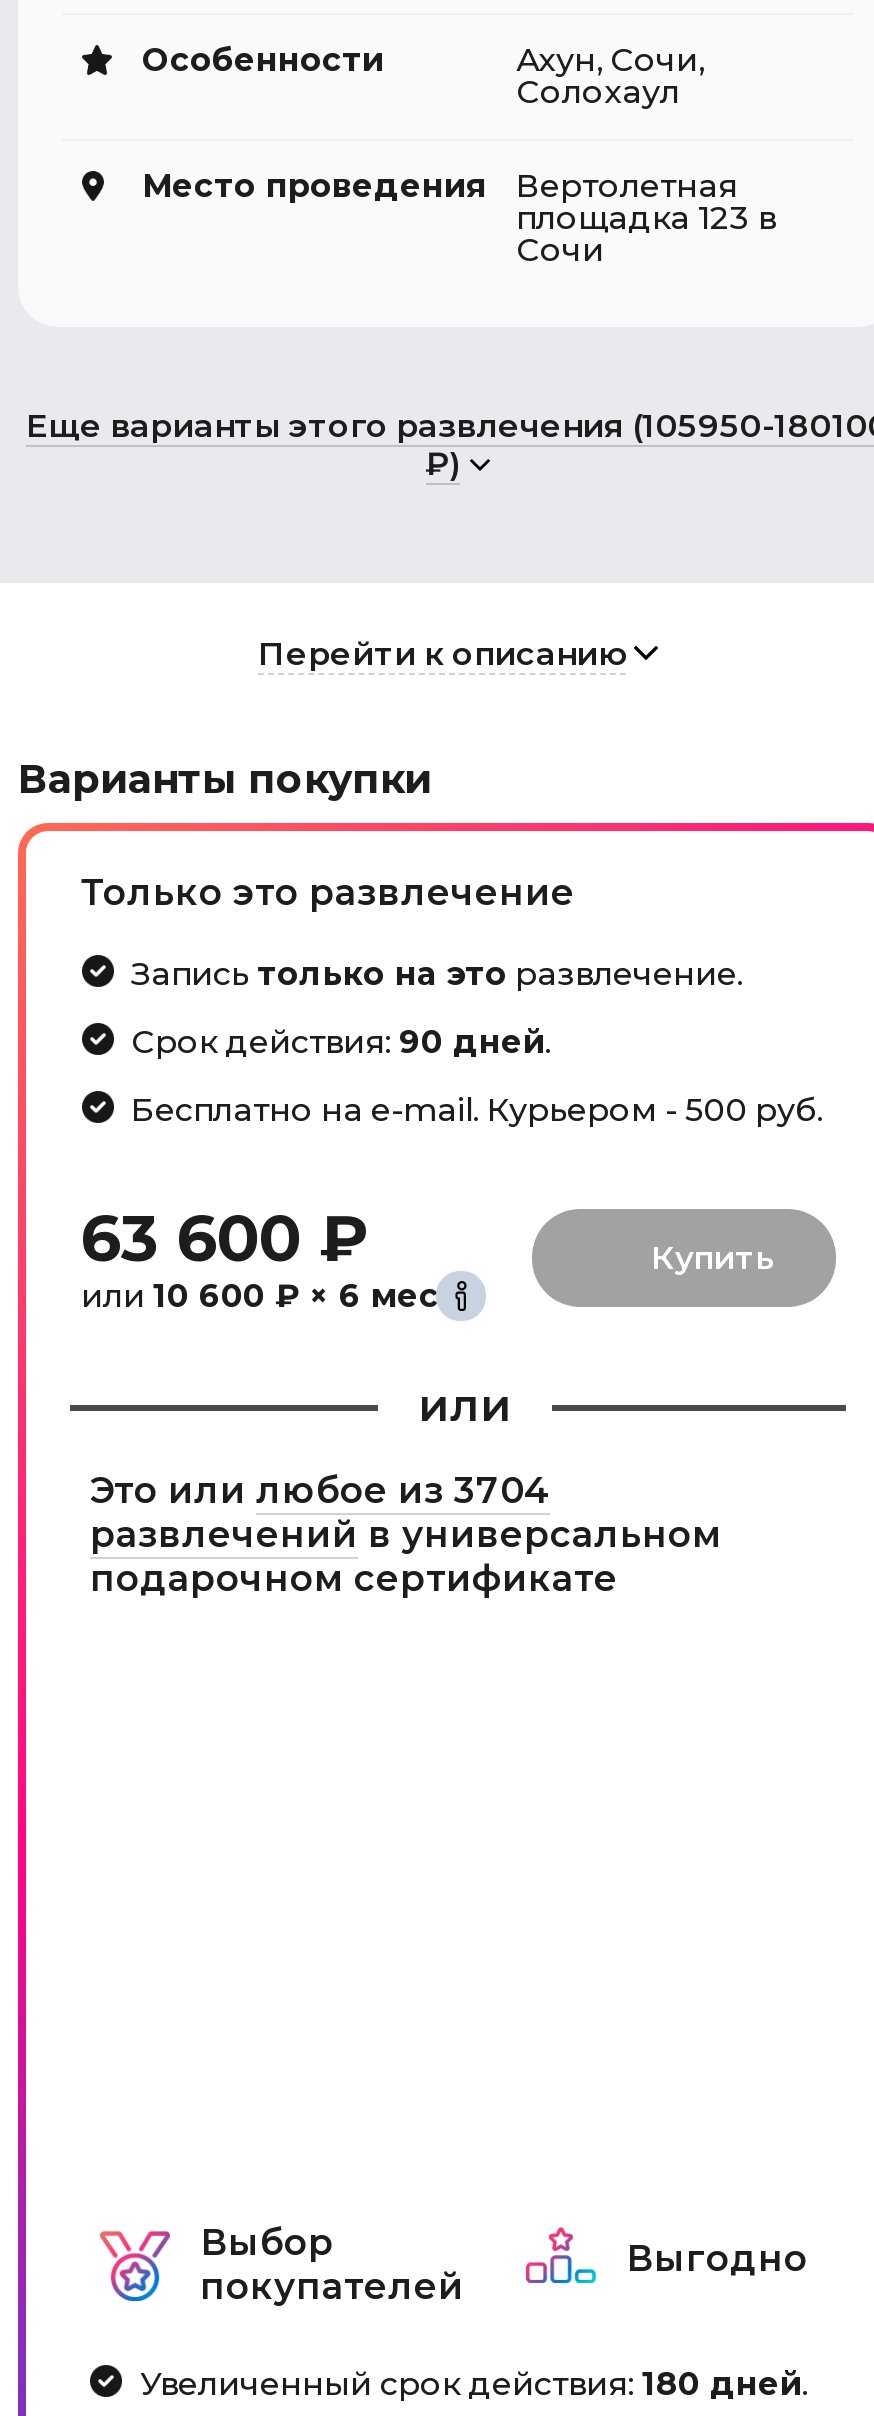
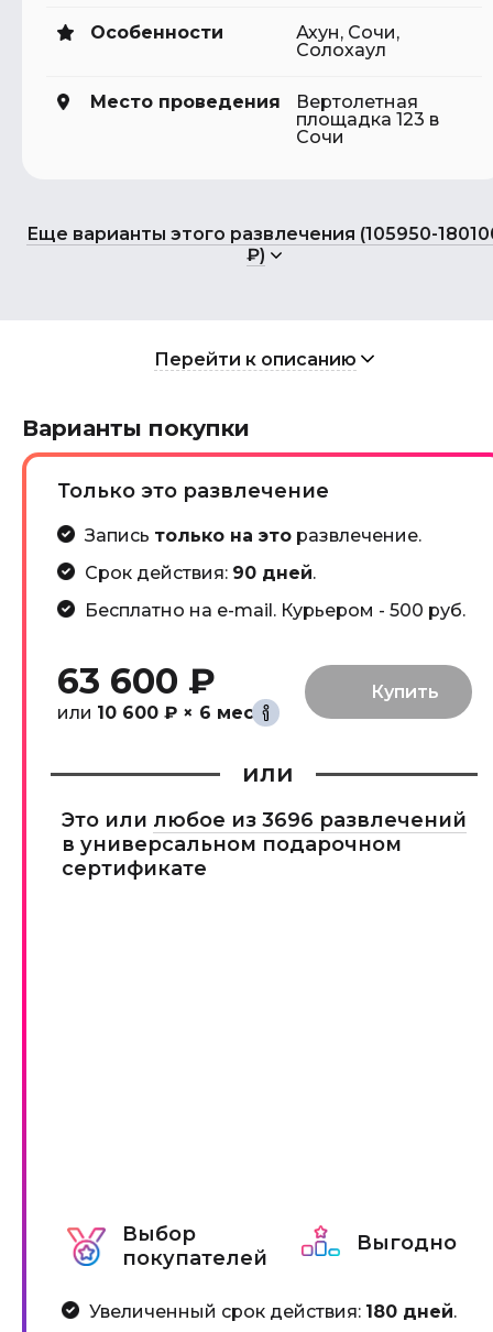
- Это или любое из 3704
- развлечений в универсальном
- подарочном сертификате
+ Это или любое из 3696 развлечений
+ в универсальном подарочном
+ сертификате
